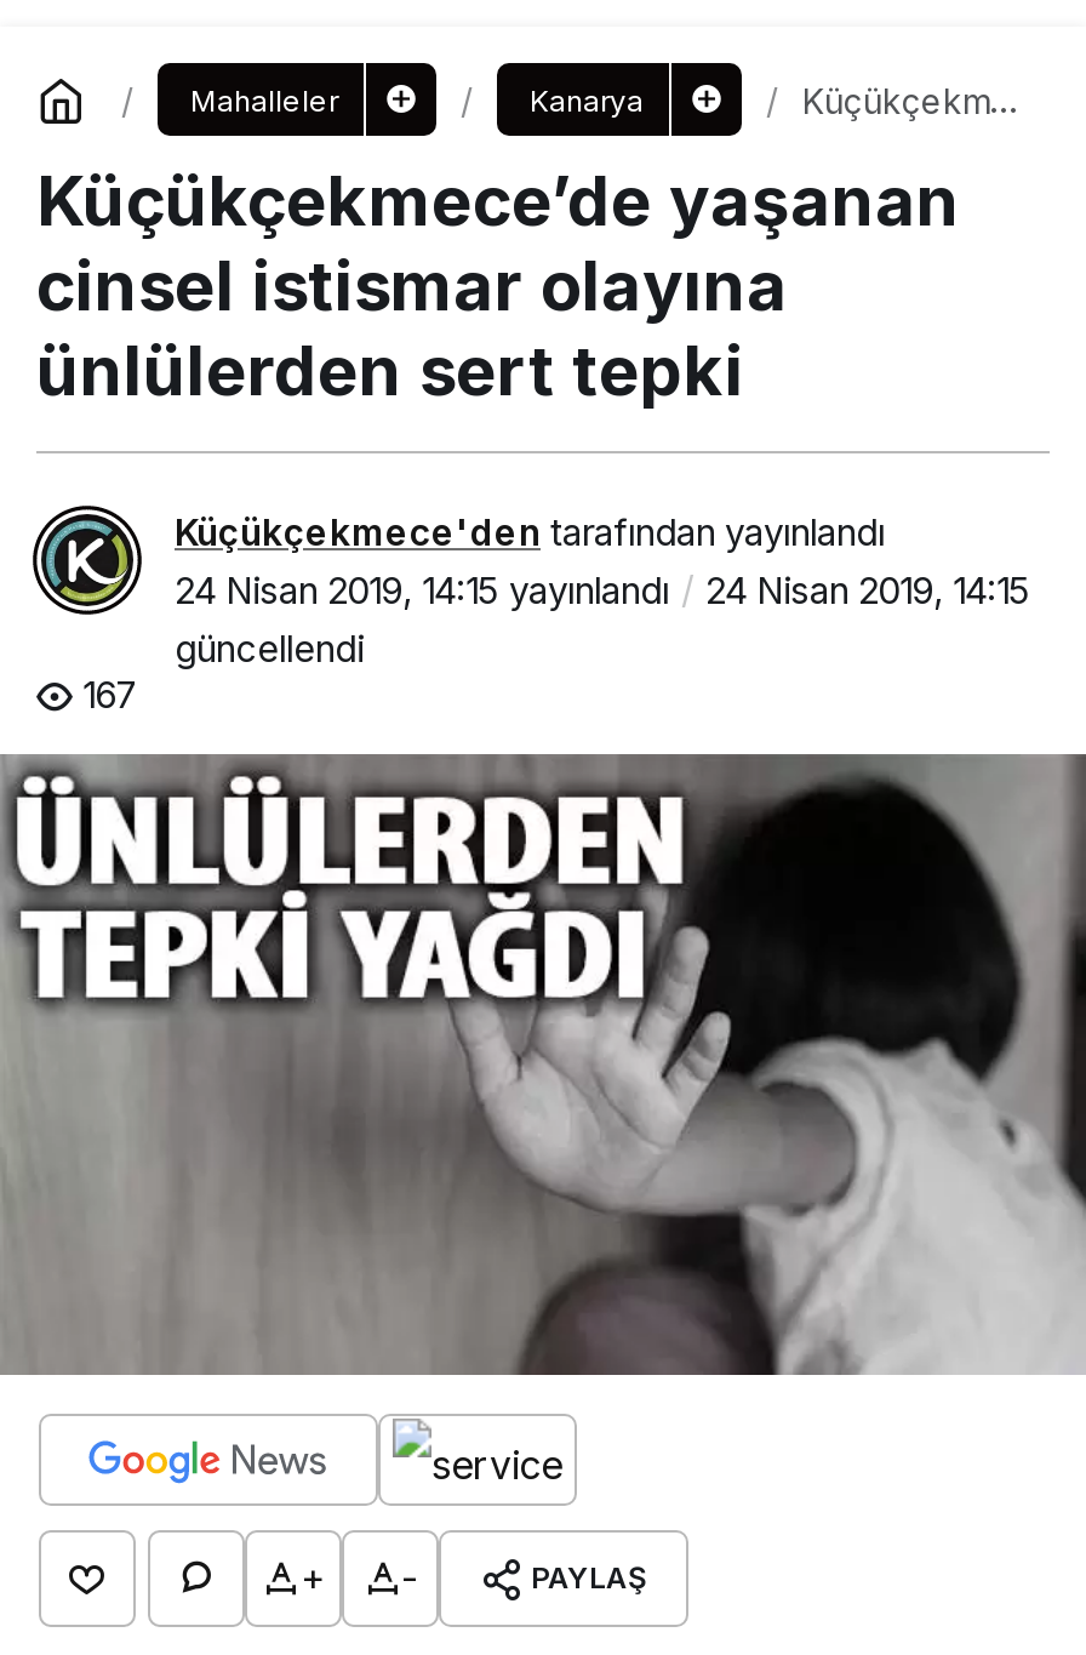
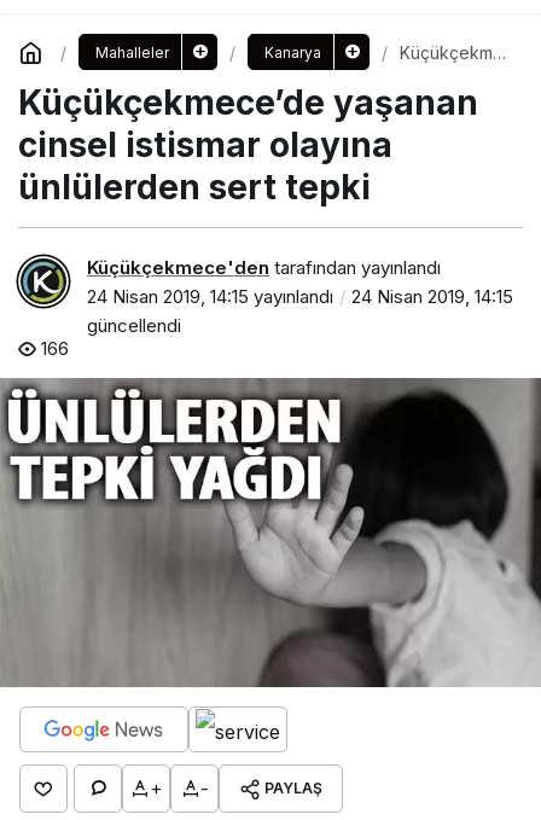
- 167
+ 166
